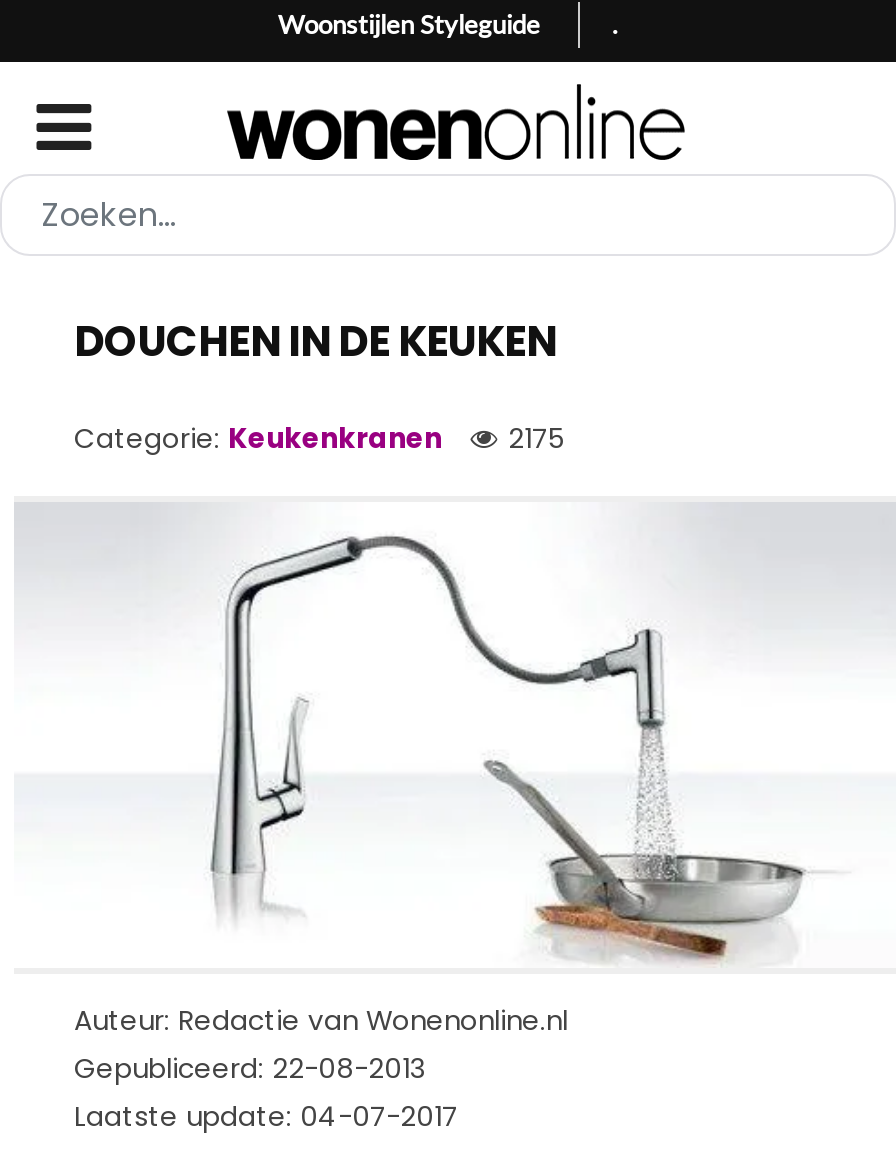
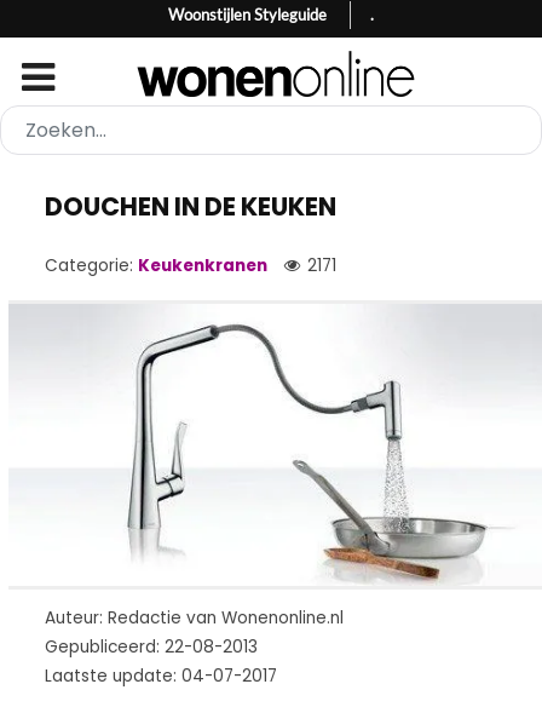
- Categorie: Keukenkranen 2175
+ Categorie: Keukenkranen 2171
